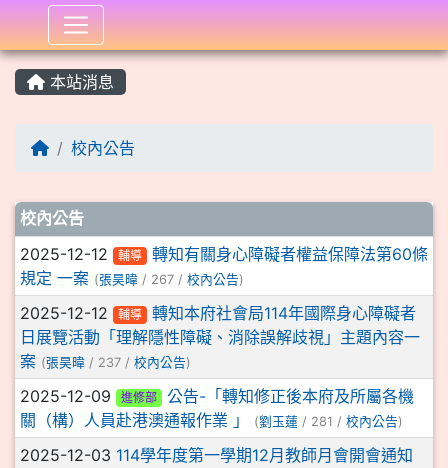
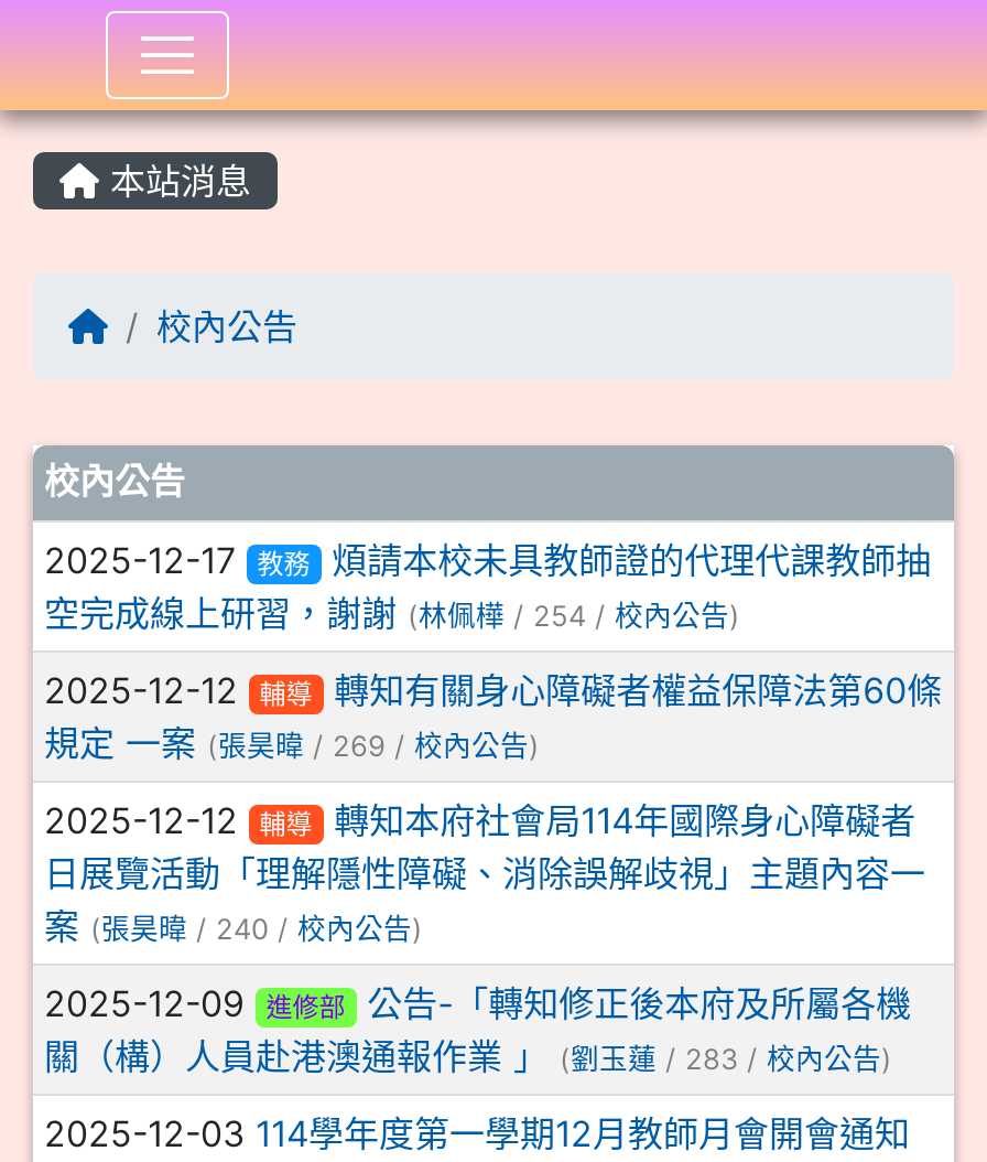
+ 2025-12-17 教務 煩請本校未具教師證的代理代課教師抽
+ 空完成線上研習，謝謝 (林佩樺/ 254 /校內公告)

- 規定 一案 (張昊暐/ 267 /校內公告)
+ 規定 一案 (張昊暐/ 269 /校內公告)

- 案 (張昊暐/ 237 /校內公告)
+ 案 (張昊暐/ 240 /校內公告)

- 關（構）人員赴港澳通報作業 」 (劉玉蓮/ 281 /校內公告)
+ 關（構）人員赴港澳通報作業 」 (劉玉蓮/ 283 /校內公告)
